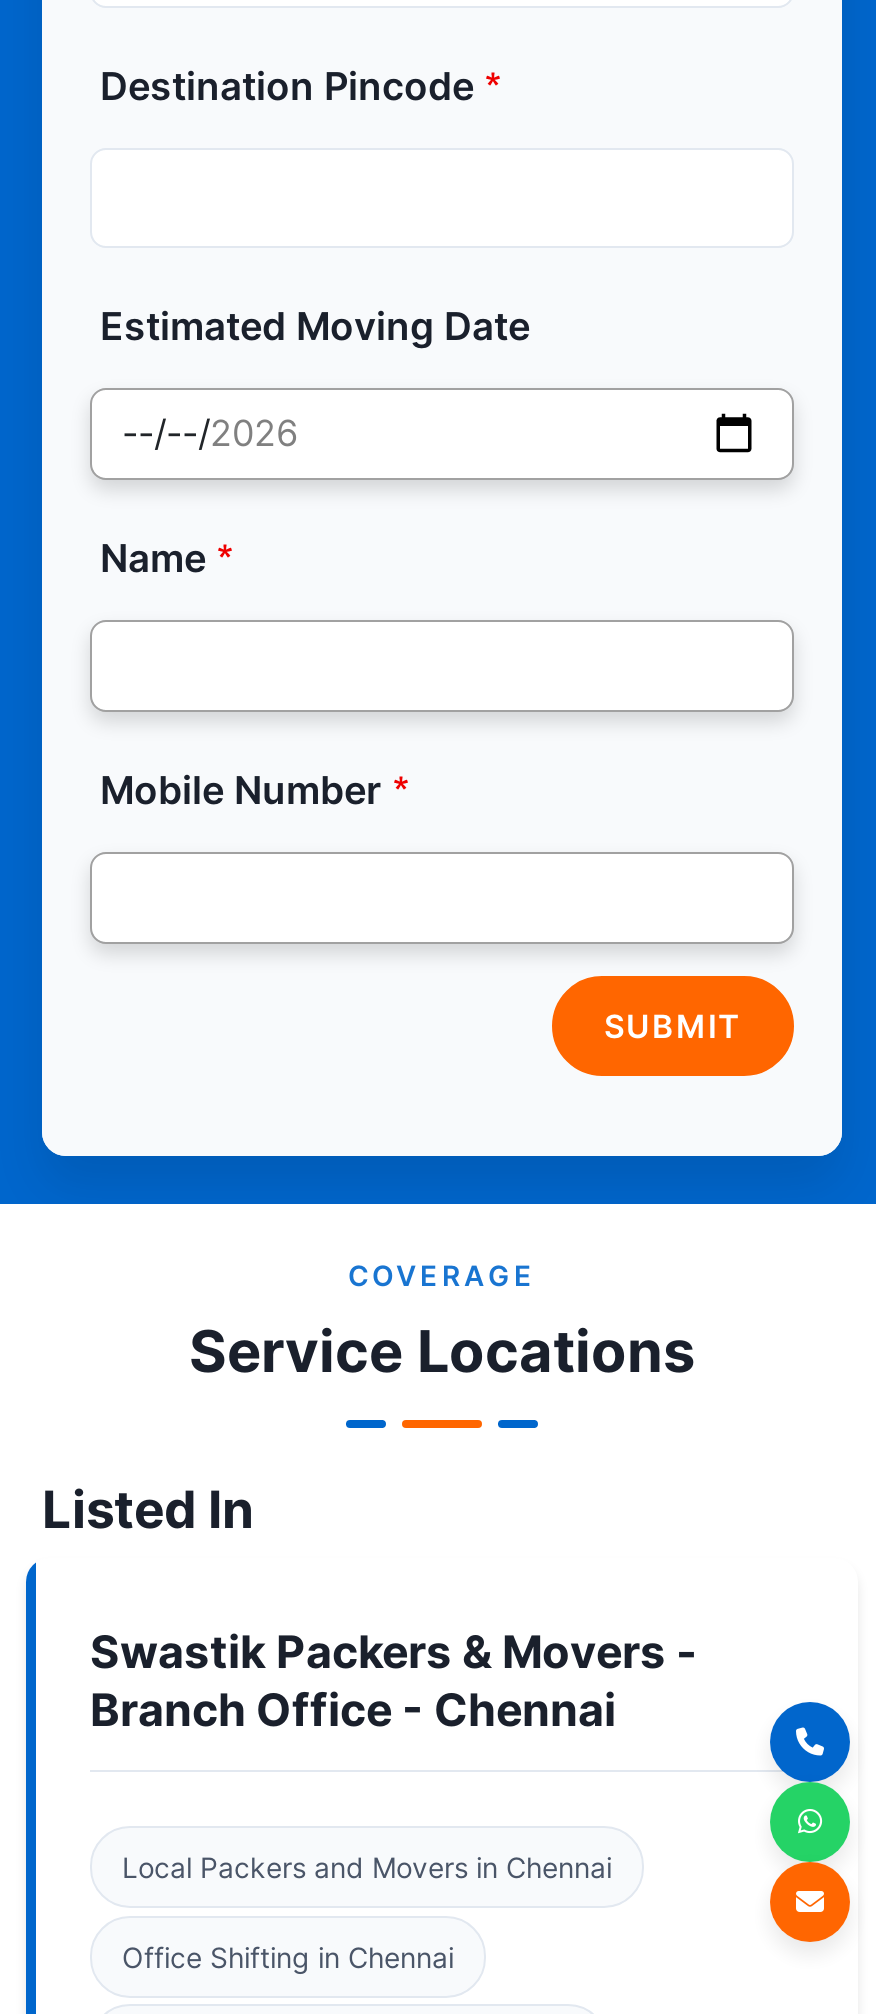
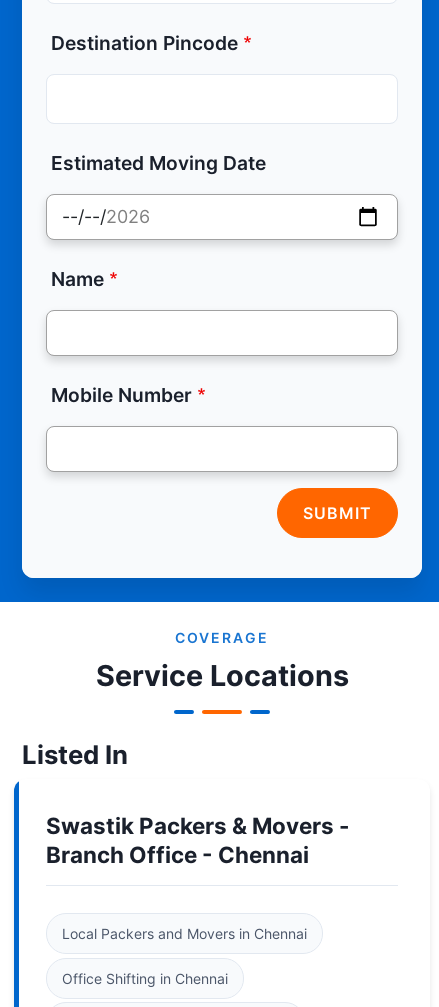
- [image]
